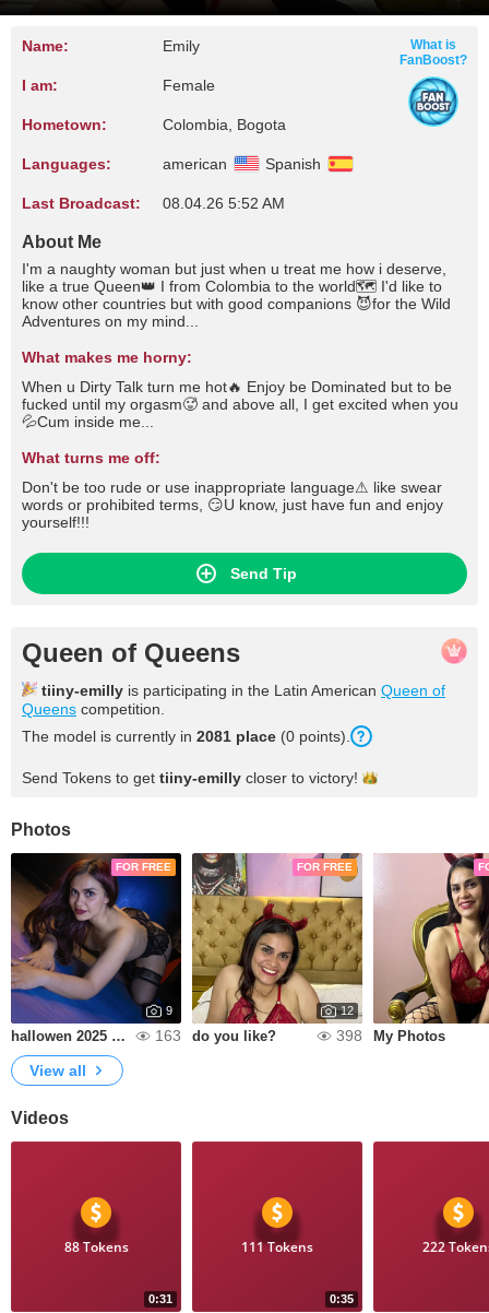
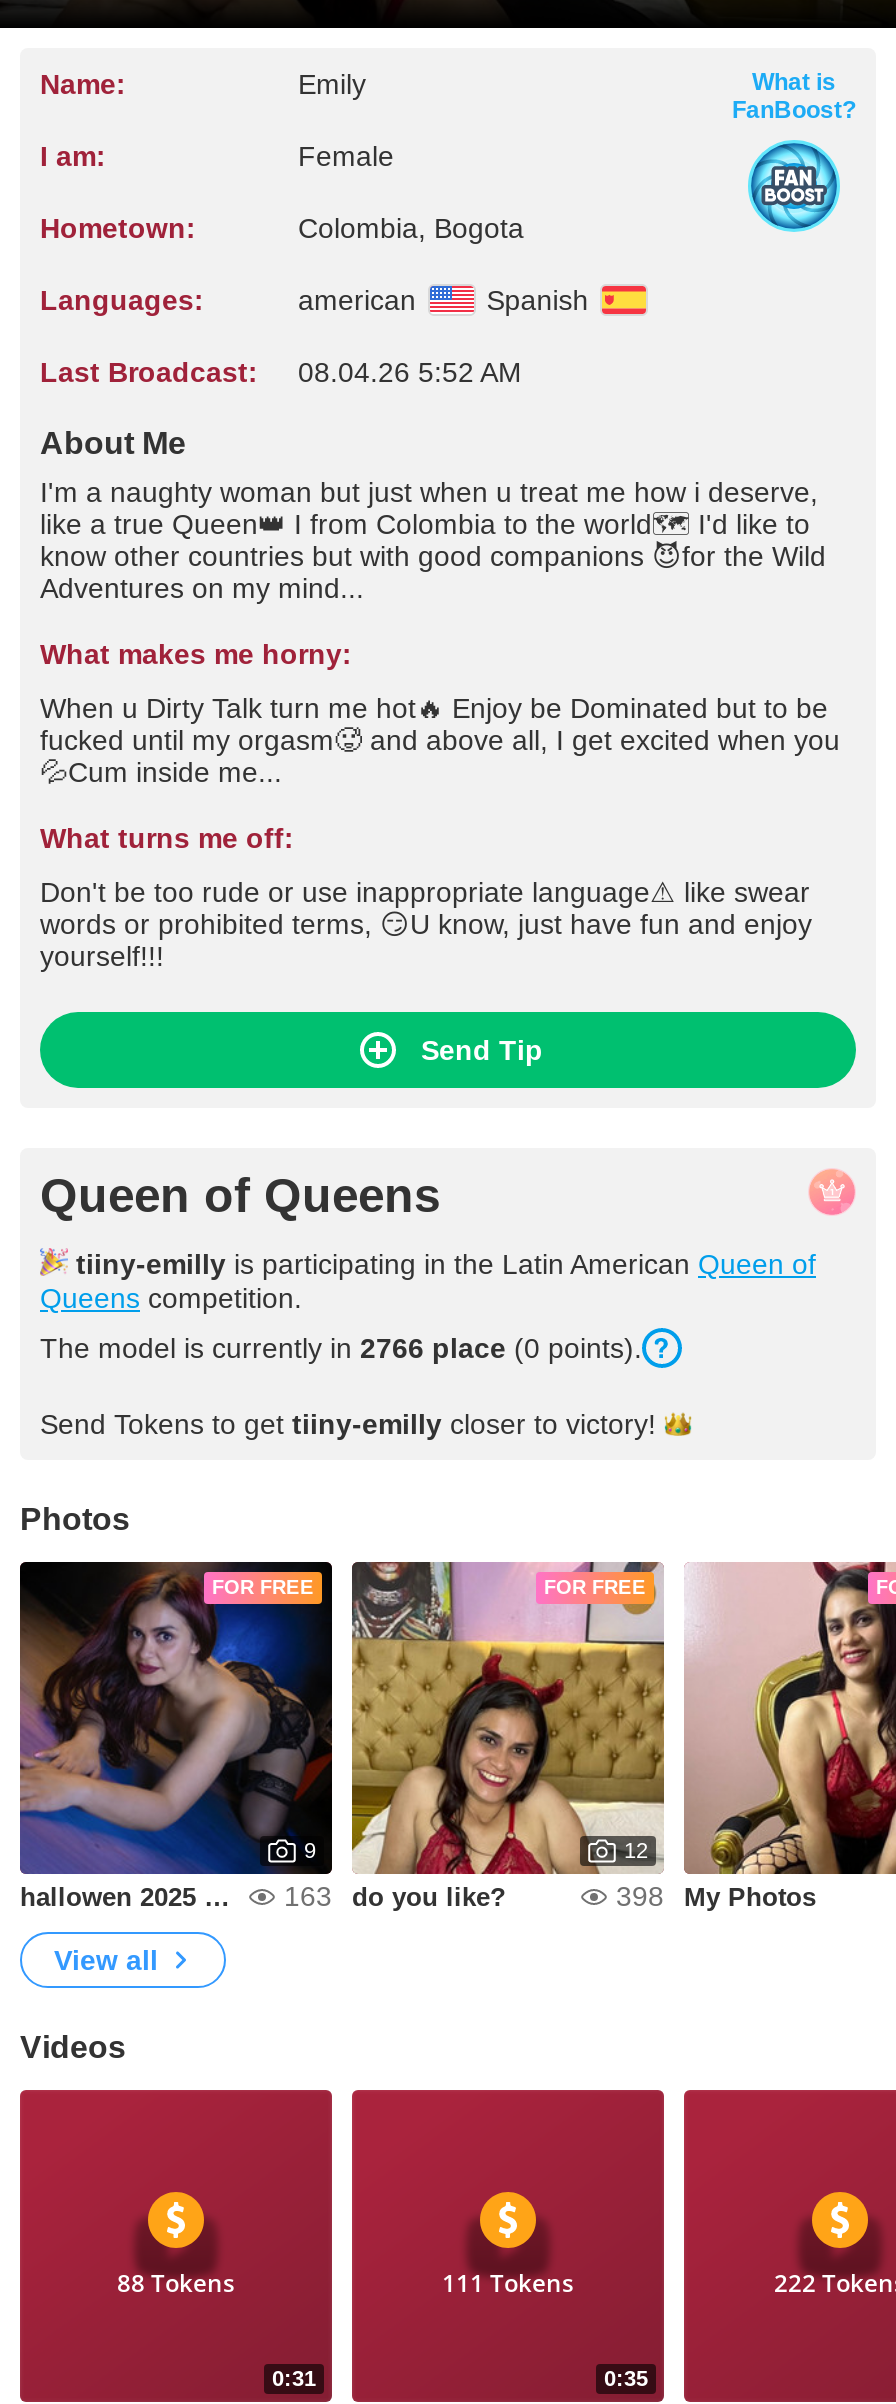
- The model is currently in 2081 place (0 points).
+ The model is currently in 2766 place (0 points).
